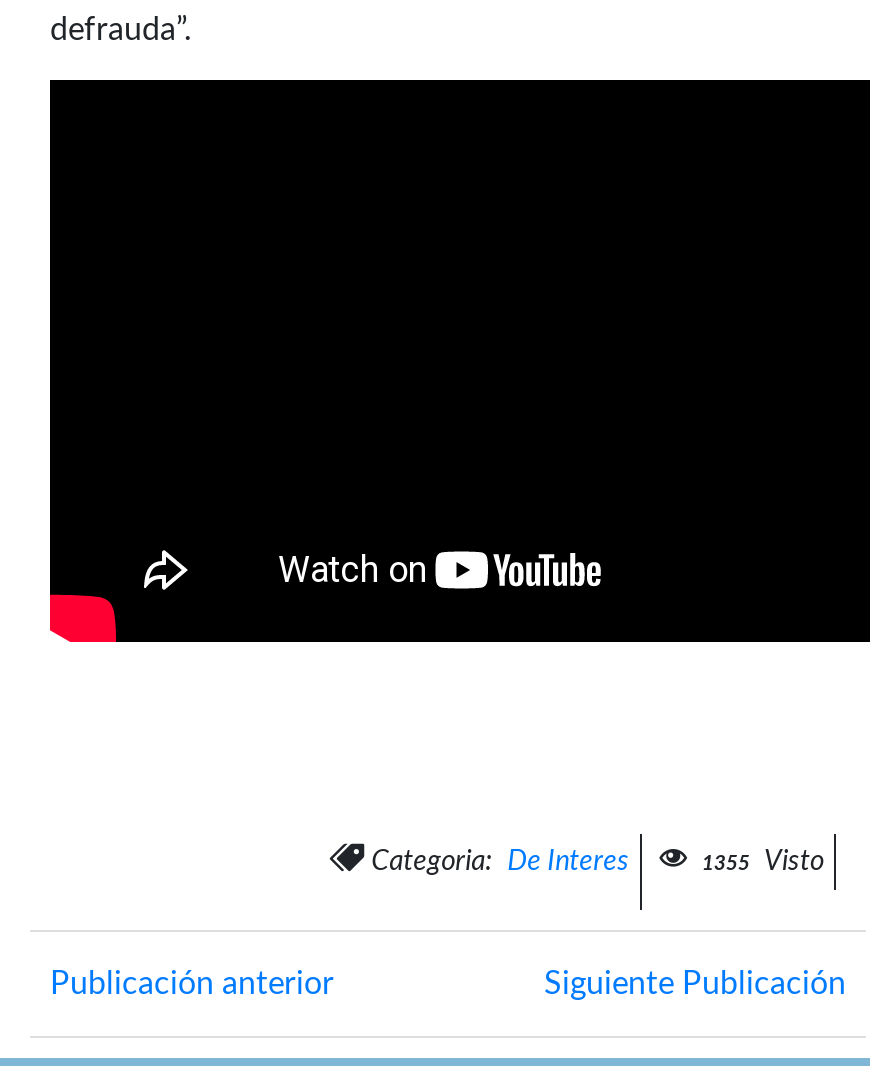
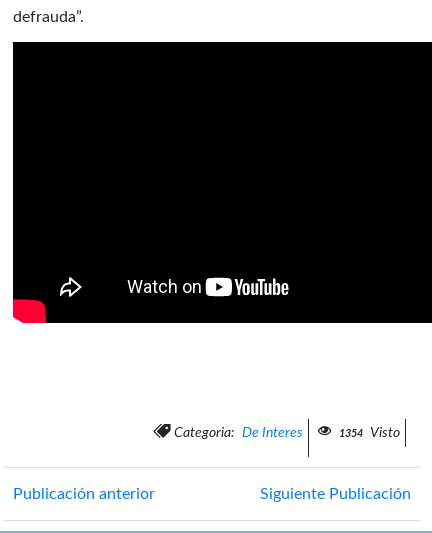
- 1355 Visto
+ 1354 Visto
